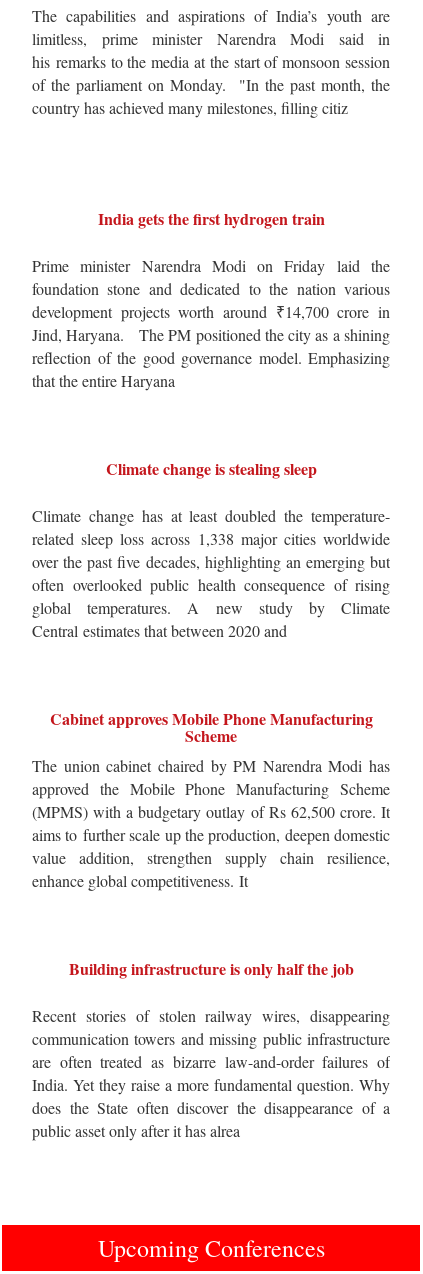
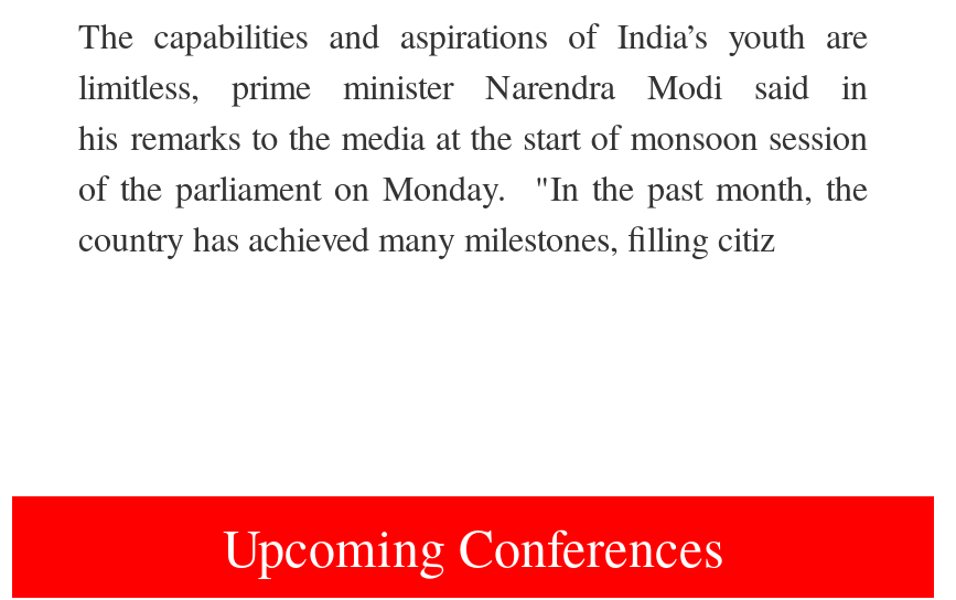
- India gets the first hydrogen train
- Prime minister Narendra Modi on Friday laid the
- foundation stone and dedicated to the nation various
- development projects worth around ₹14,700 crore in
- Jind, Haryana. The PM positioned the city as a shining
- reflection of the good governance model. Emphasizing
- that the entire Haryana

- Climate change is stealing sleep
- Climate change has at least doubled the temperature-
- related sleep loss across 1,338 major cities worldwide
- over the past five decades, highlighting an emerging but
- often overlooked public health consequence of rising
- global temperatures. A new study by Climate
- Central estimates that between 2020 and

- Cabinet approves Mobile Phone Manufacturing
- Scheme
- The union cabinet chaired by PM Narendra Modi has
- approved the Mobile Phone Manufacturing Scheme
- (MPMS) with a budgetary outlay of Rs 62,500 crore. It
- aims to further scale up the production, deepen domestic
- value addition, strengthen supply chain resilience,
- enhance global competitiveness. It

- Building infrastructure is only half the job
- Recent stories of stolen railway wires, disappearing
- communication towers and missing public infrastructure
- are often treated as bizarre law-and-order failures of
- India. Yet they raise a more fundamental question. Why
- does the State often discover the disappearance of a
- public asset only after it has alrea
